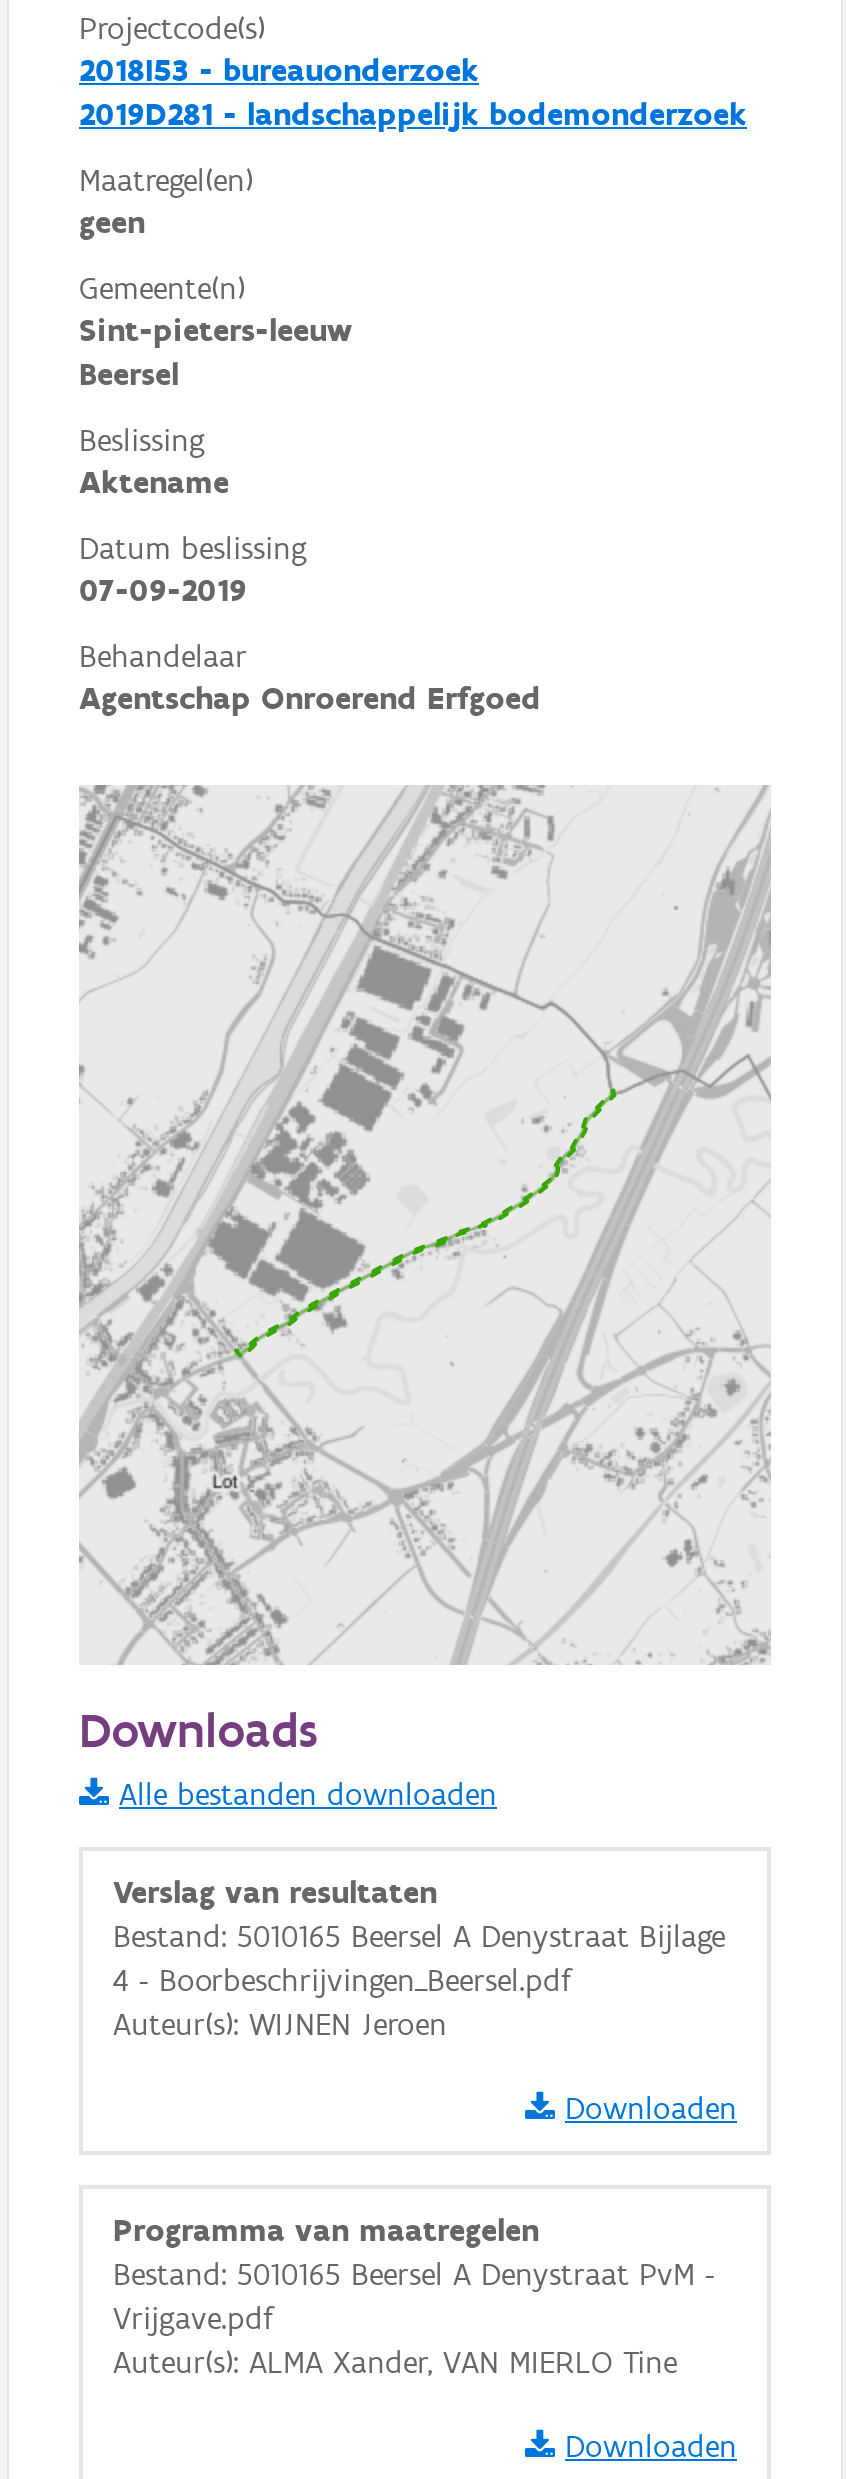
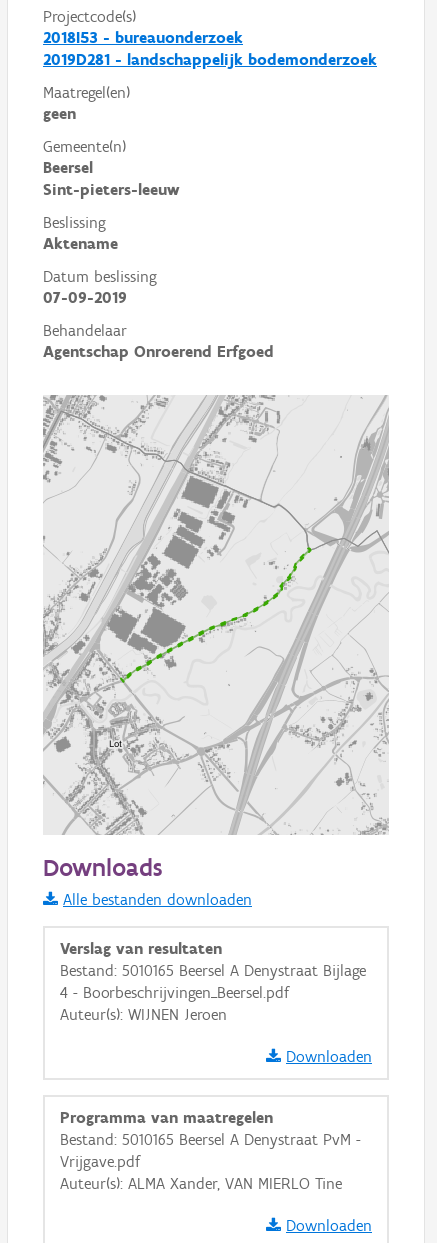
moved down: Sint-pieters-leeuw

moved up: Beersel
